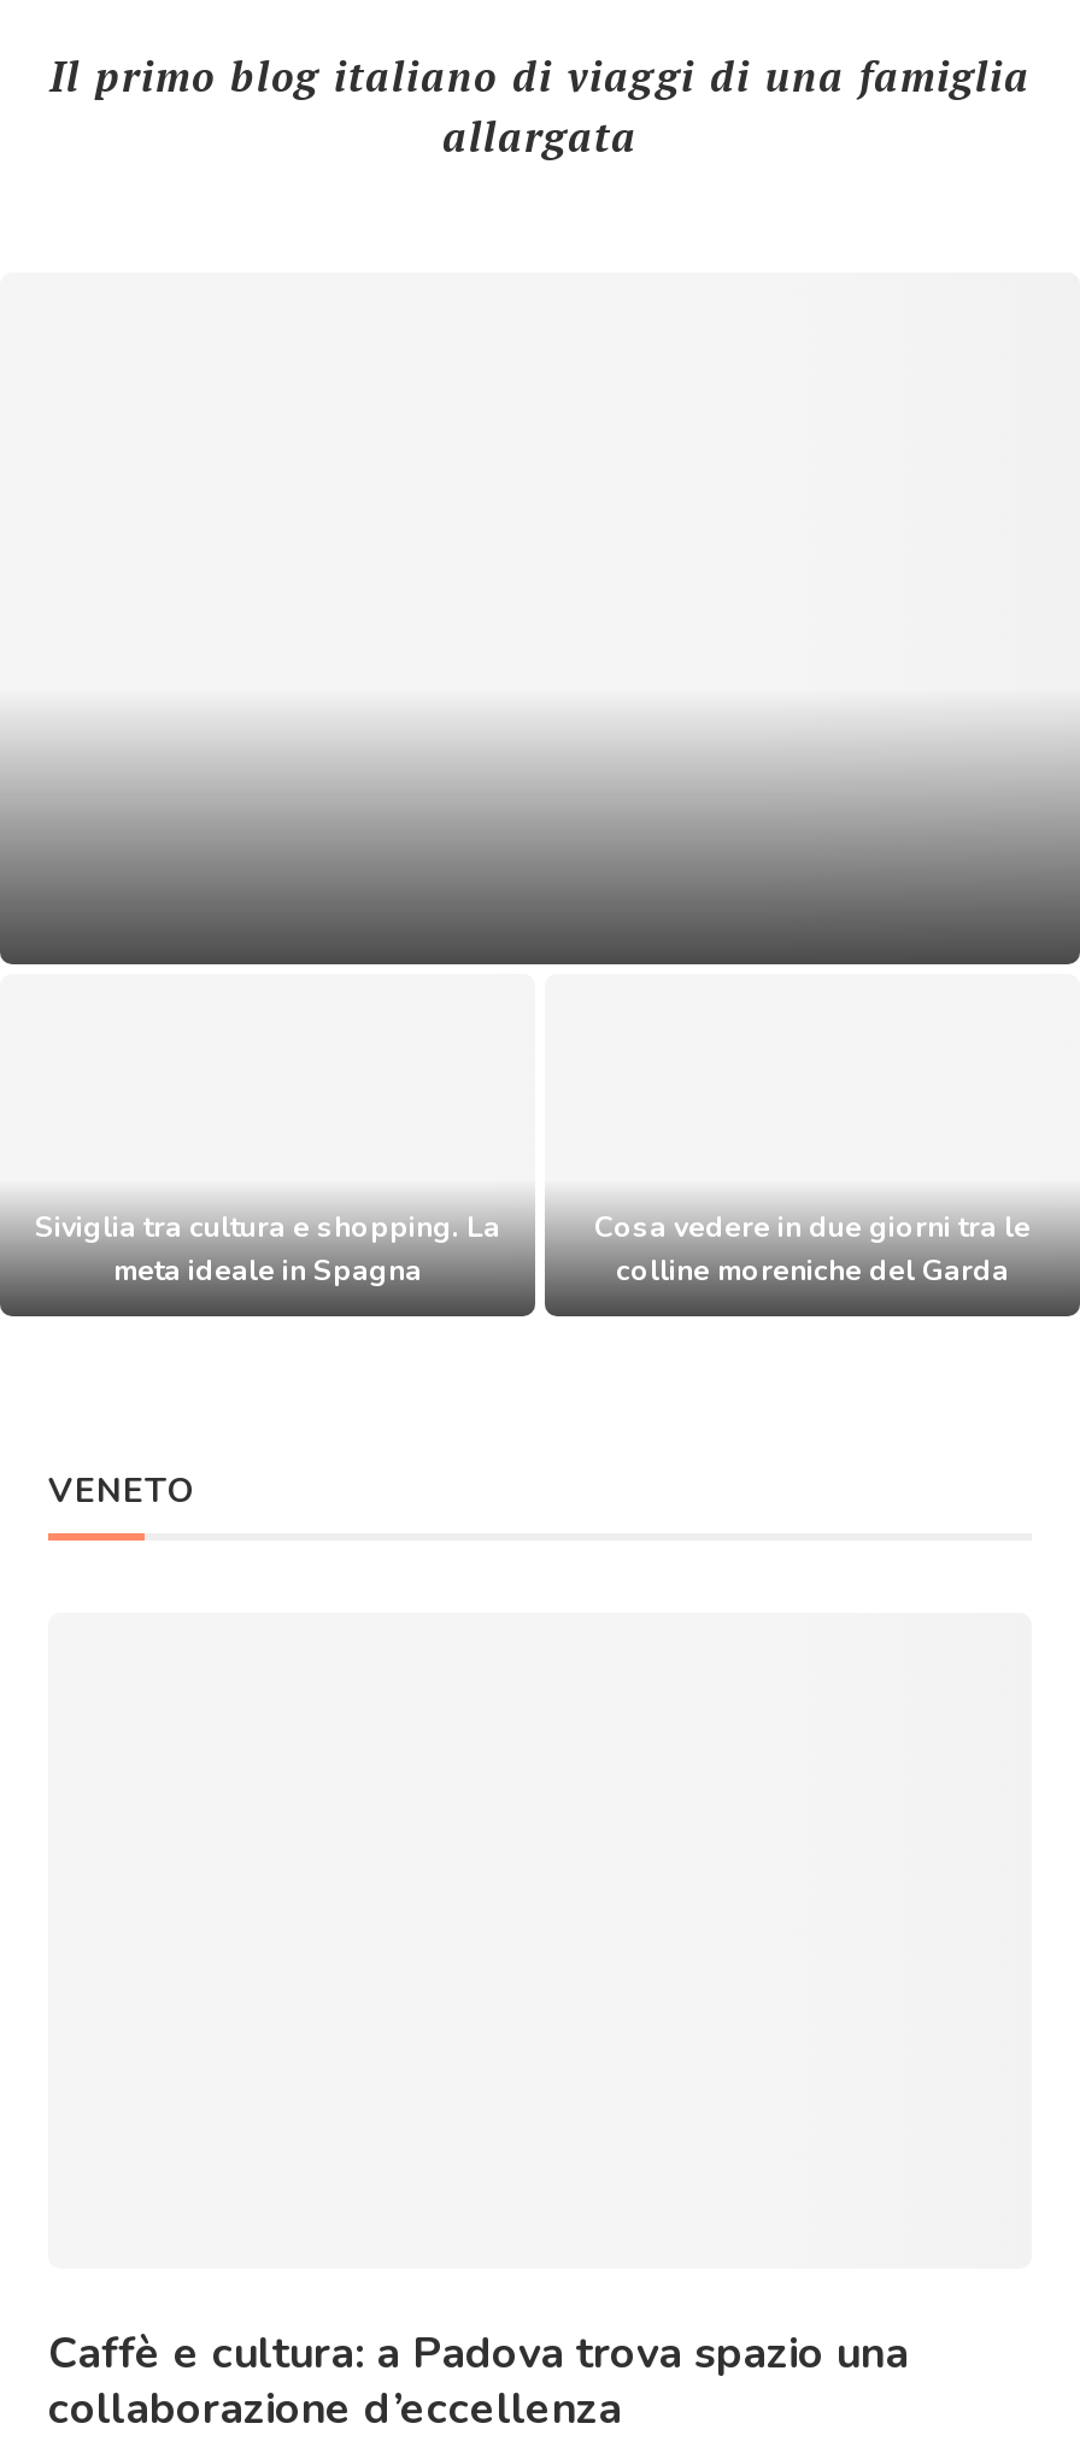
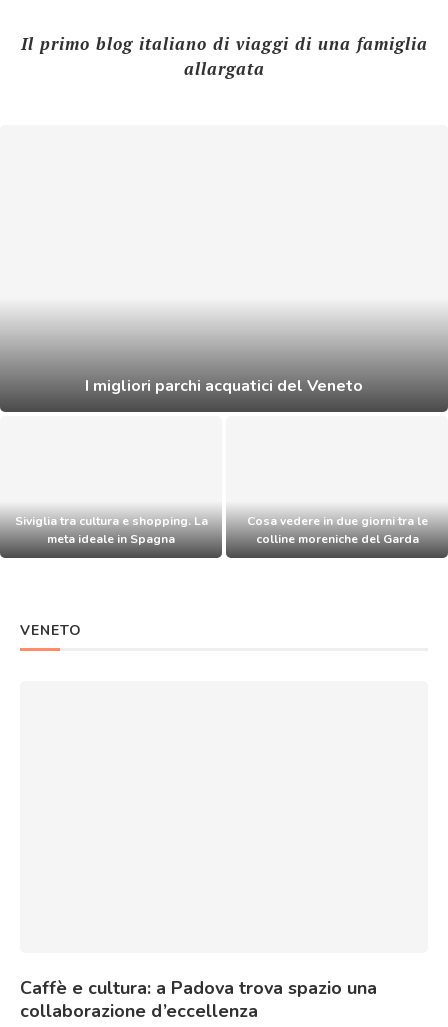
+ I migliori parchi acquatici del Veneto
